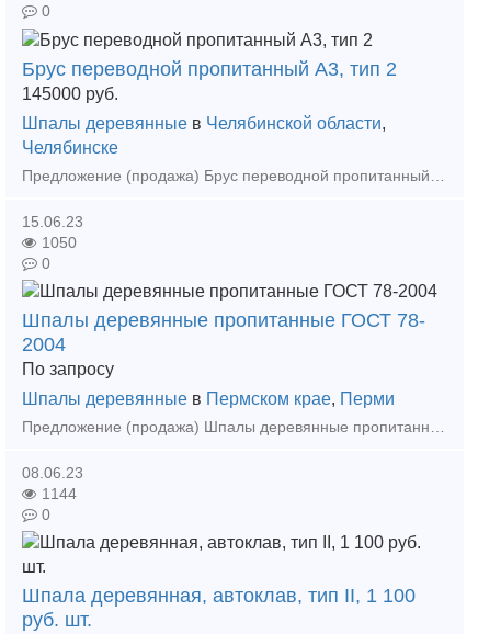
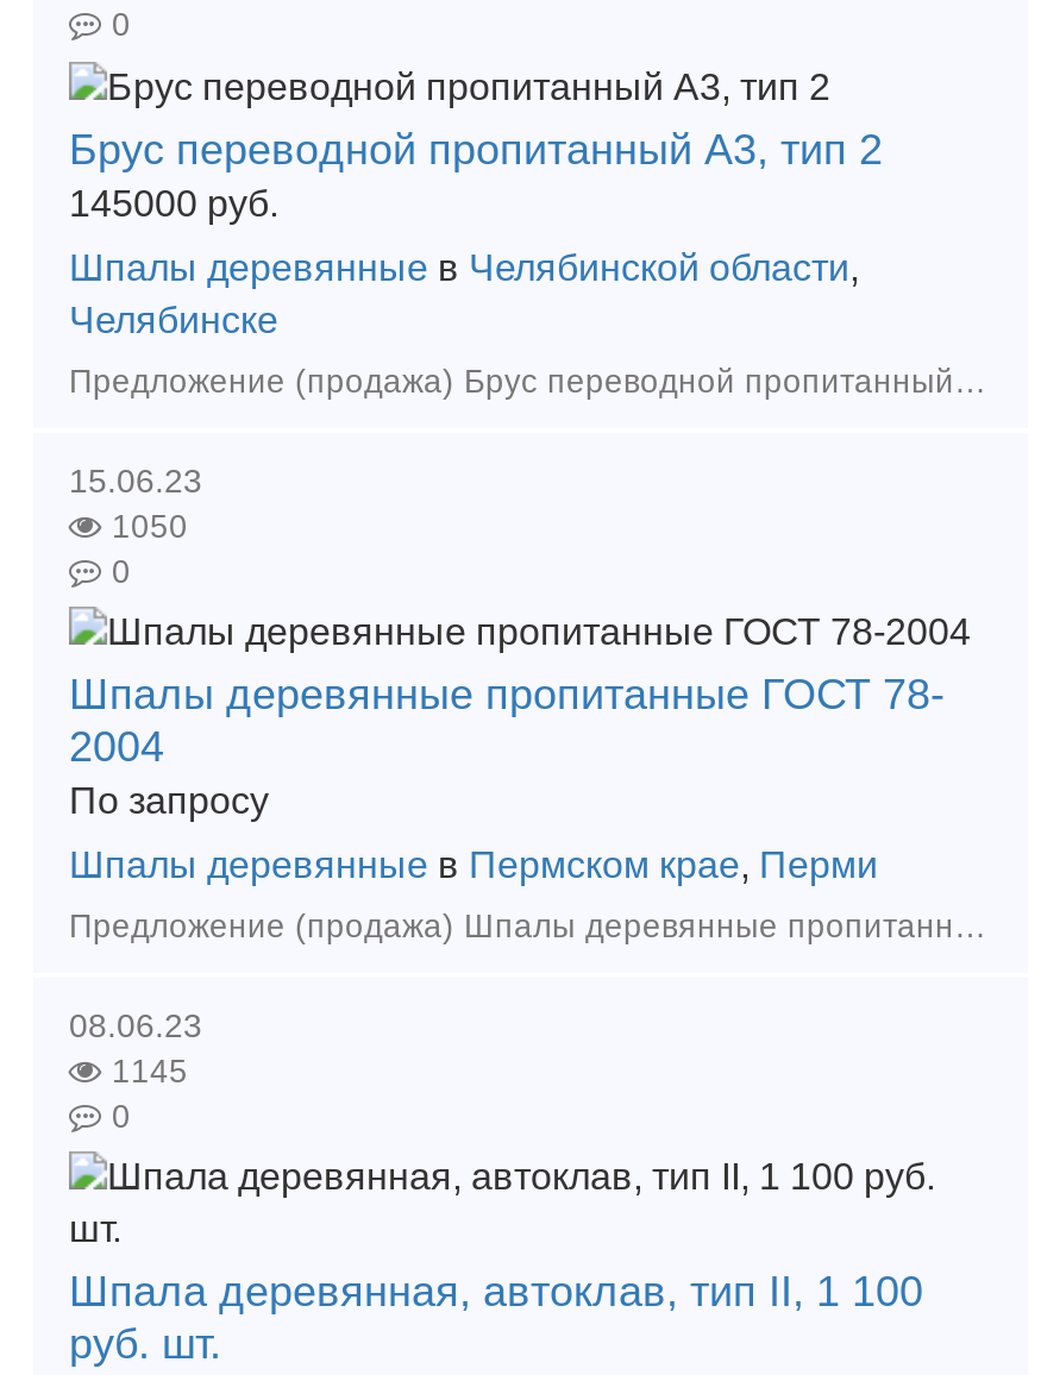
- 1144
+ 1145
